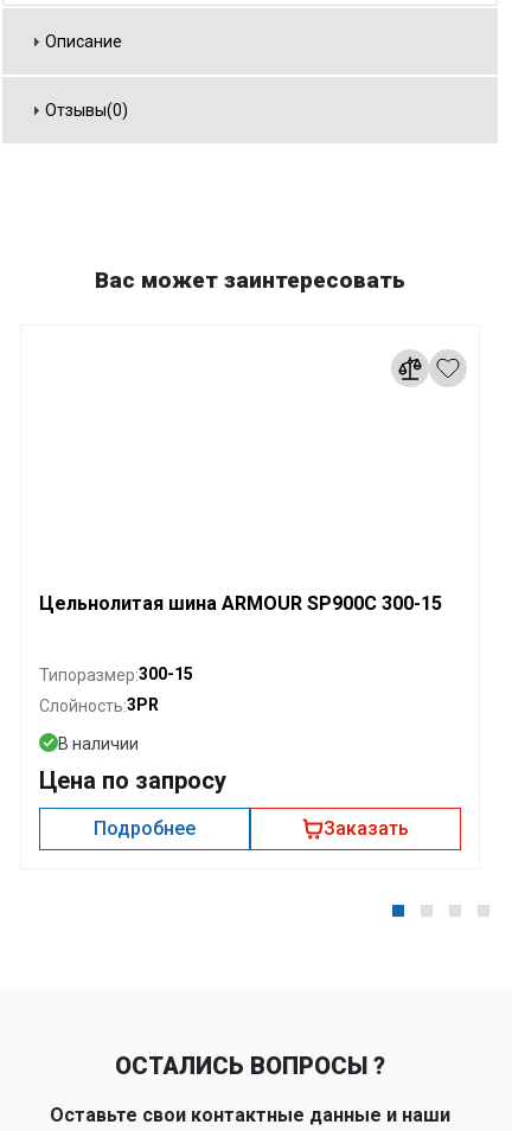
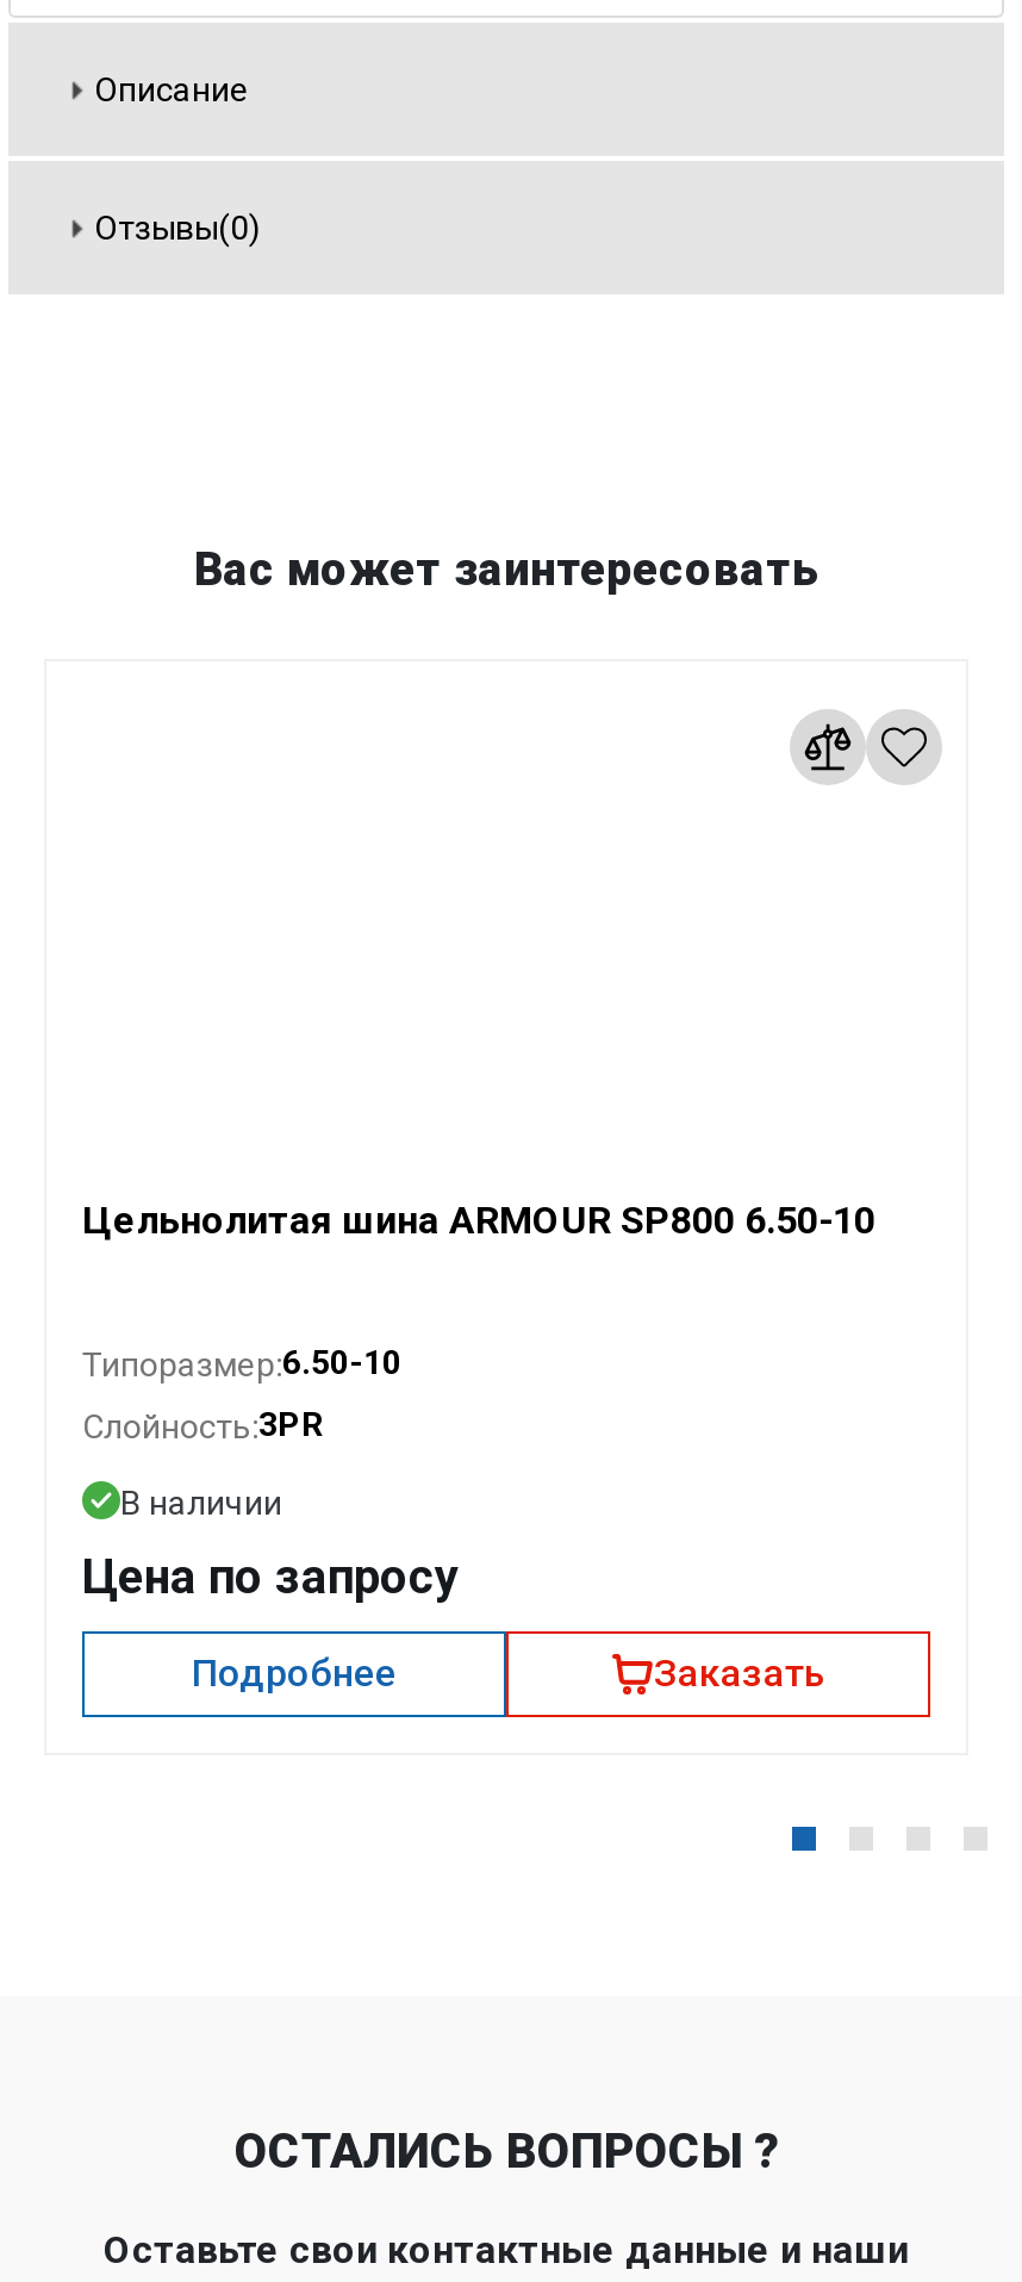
- Цельнолитая шина ARMOUR SP900C 300-15
+ Цельнолитая шина ARMOUR SP800 6.50-10

- Типоразмер:300-15
+ Типоразмер:6.50-10
